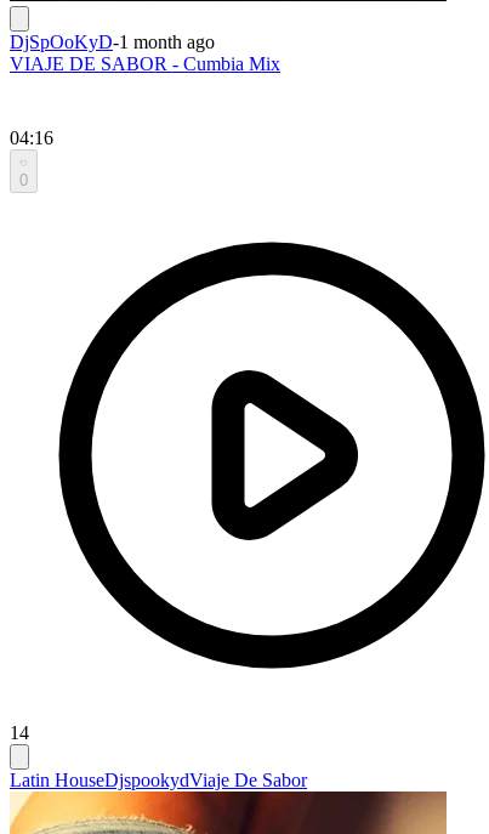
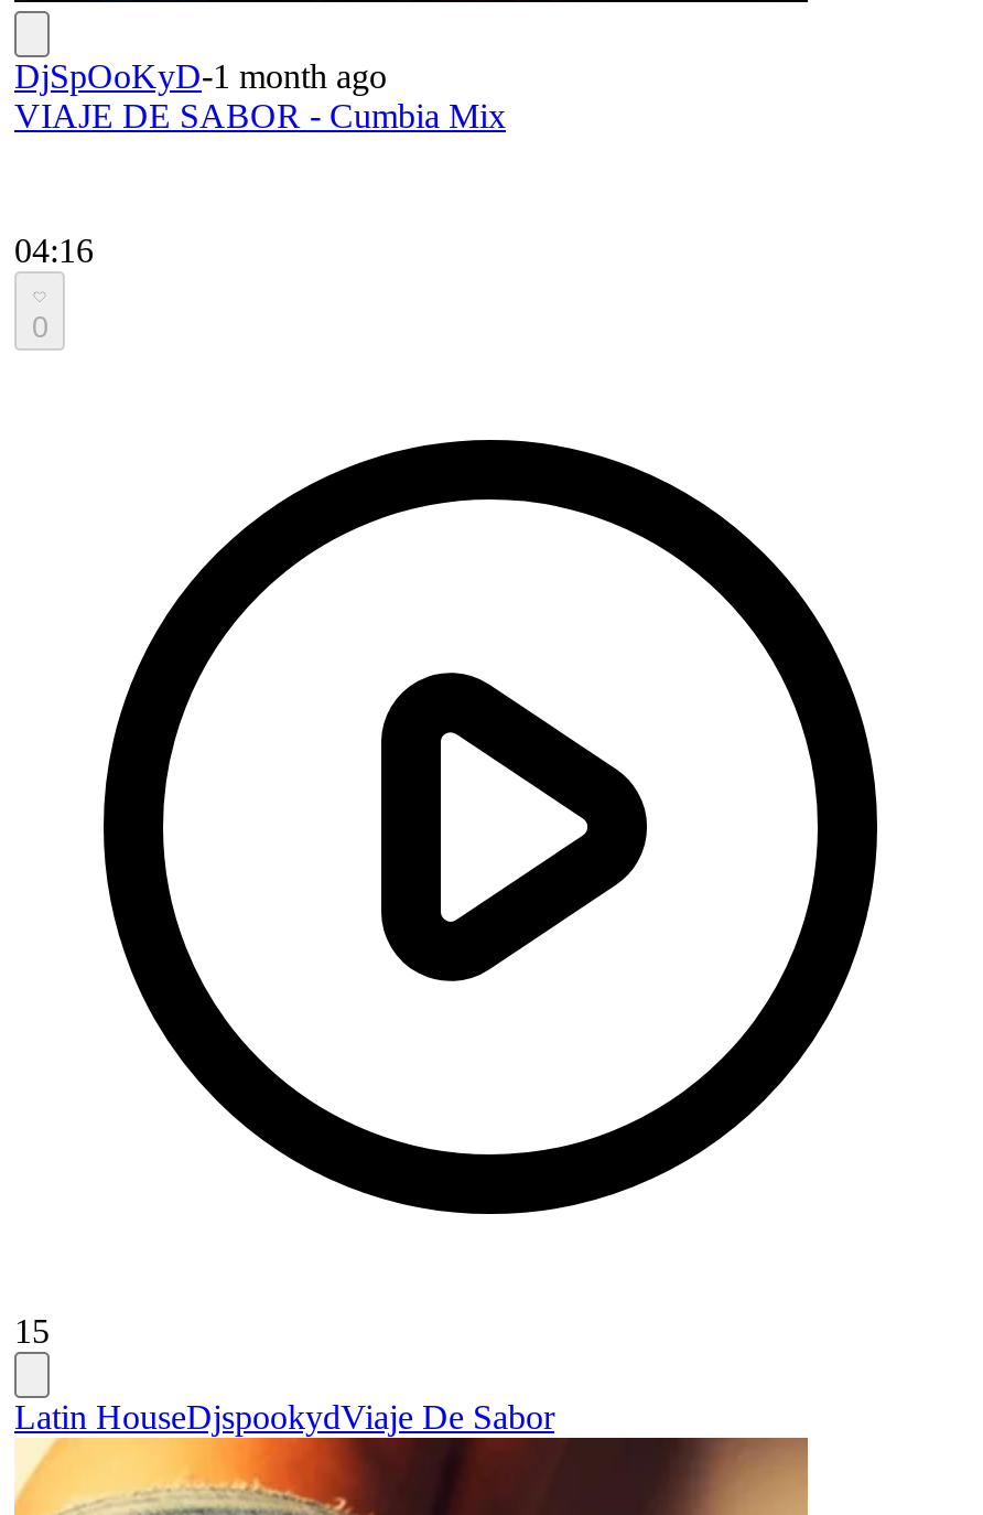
- 14
+ 15
